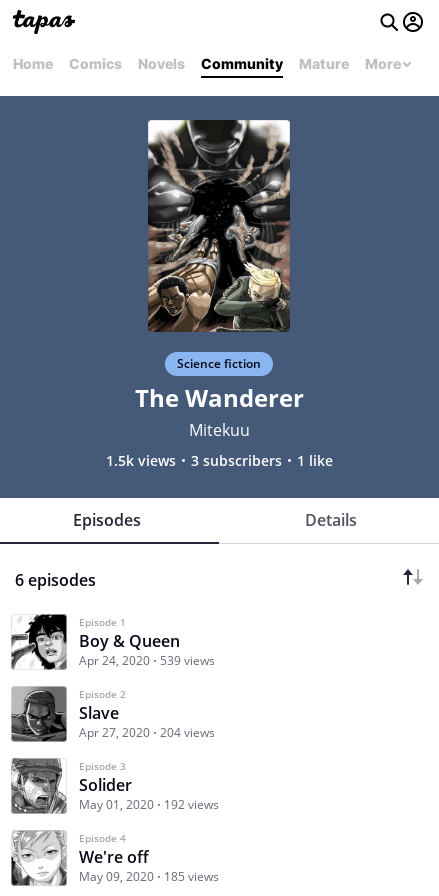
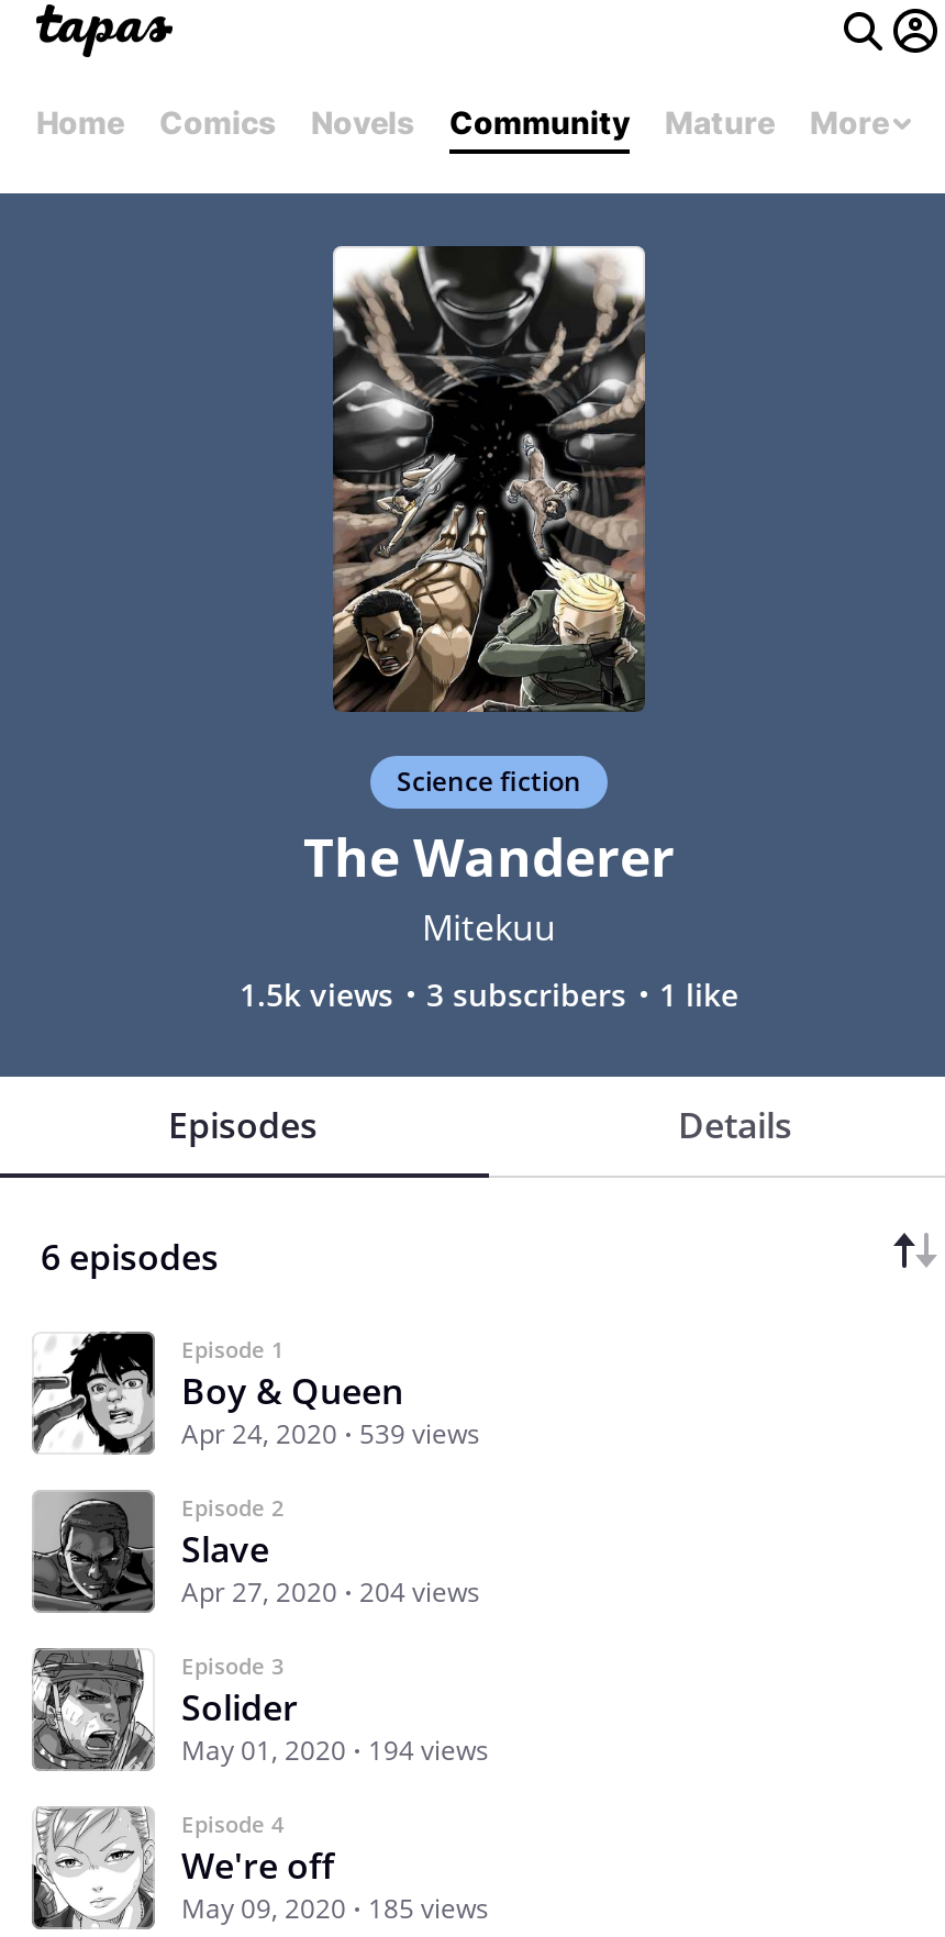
- May 01, 2020 192 views
+ May 01, 2020 194 views
